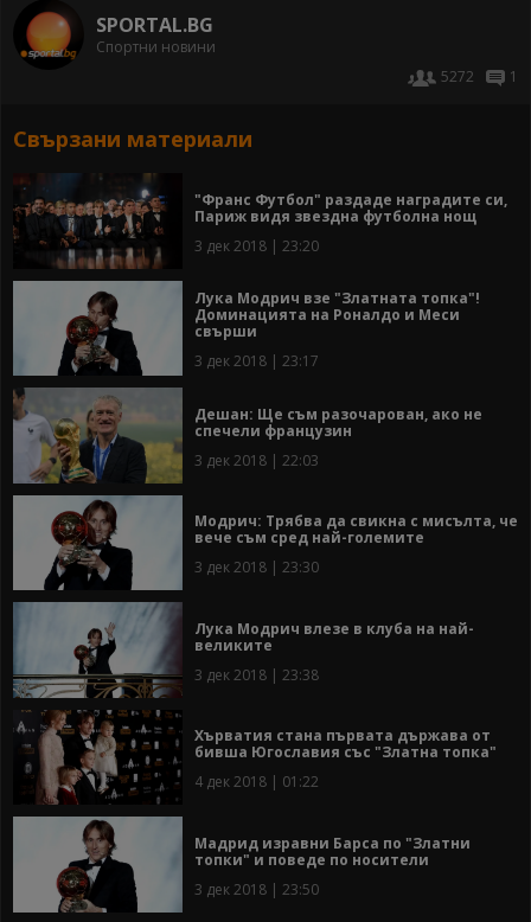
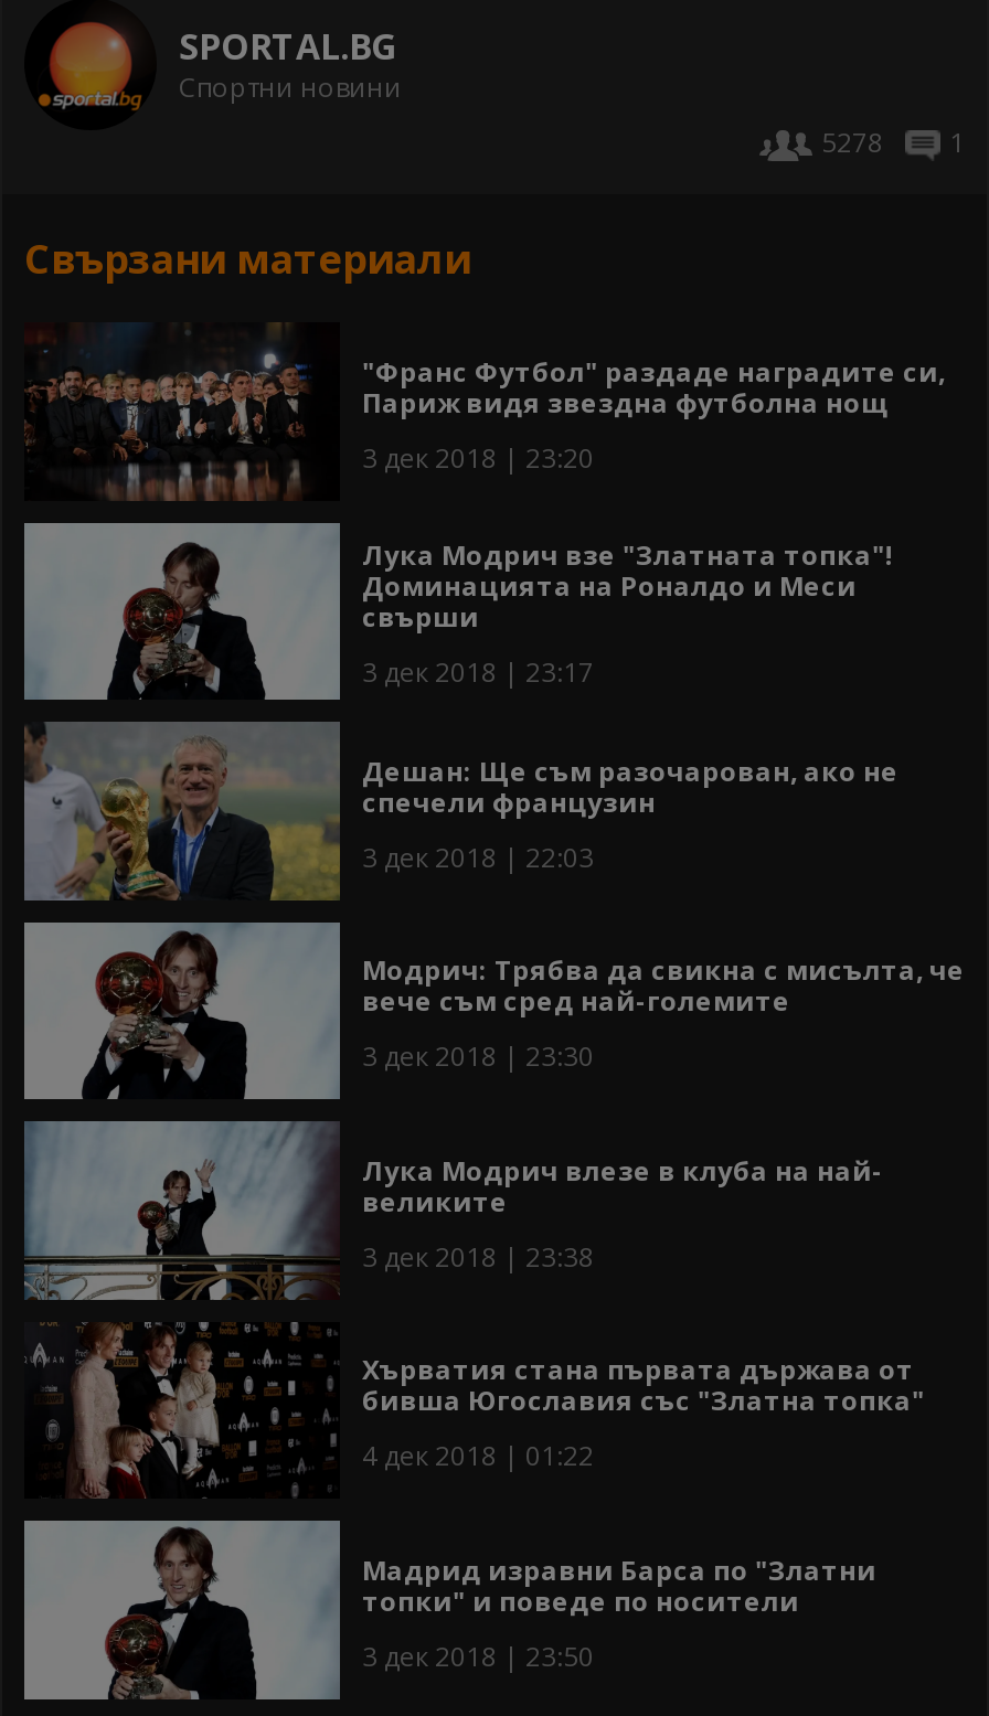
- 5272 1
+ 5278 1
